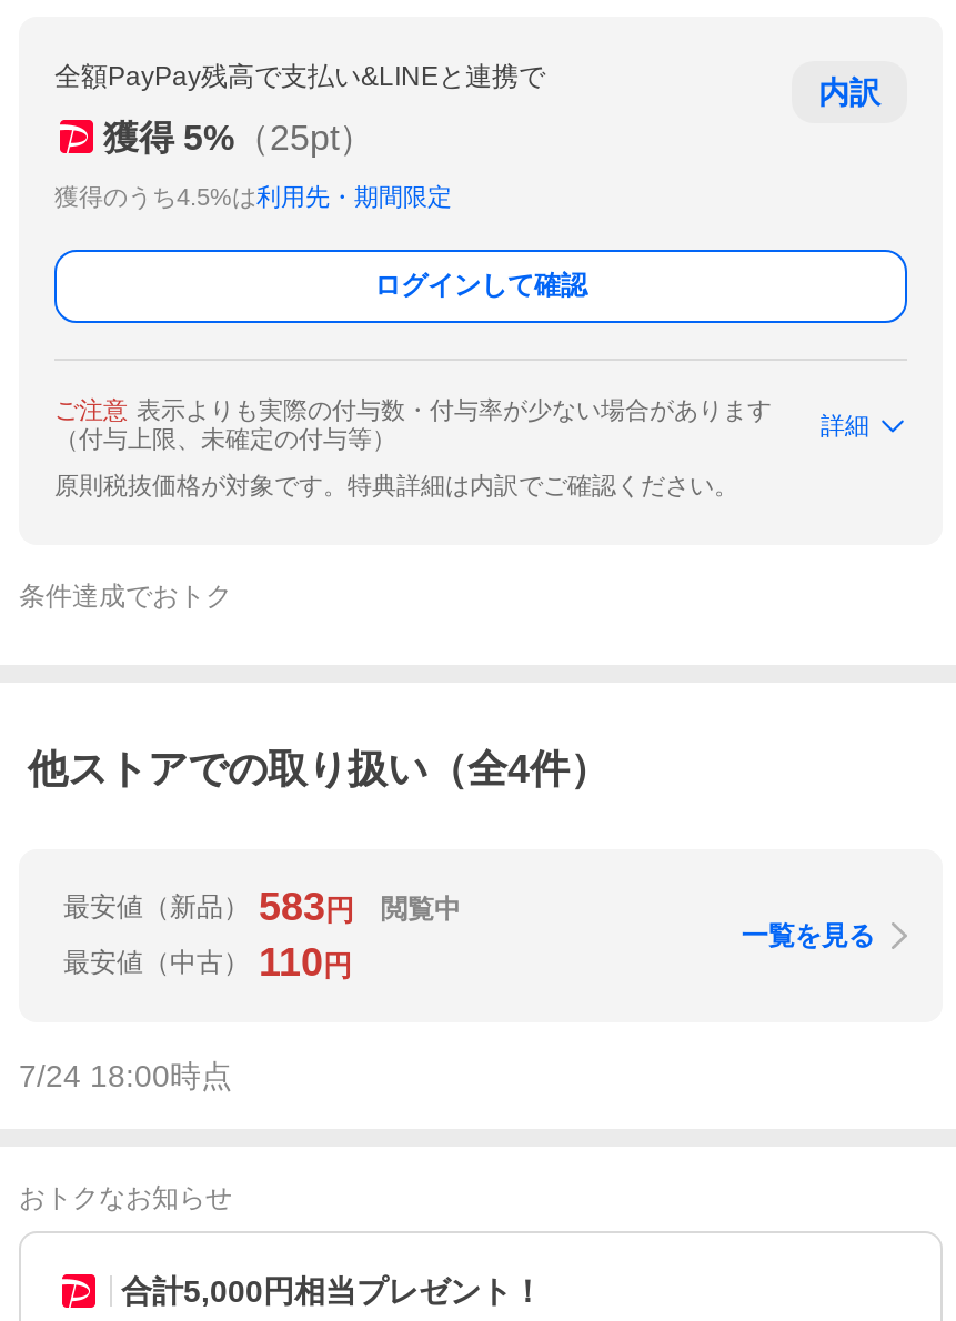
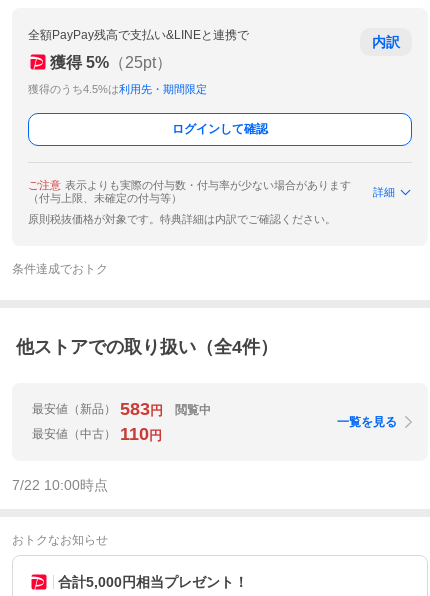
- 7/24 18:00時点
+ 7/22 10:00時点
